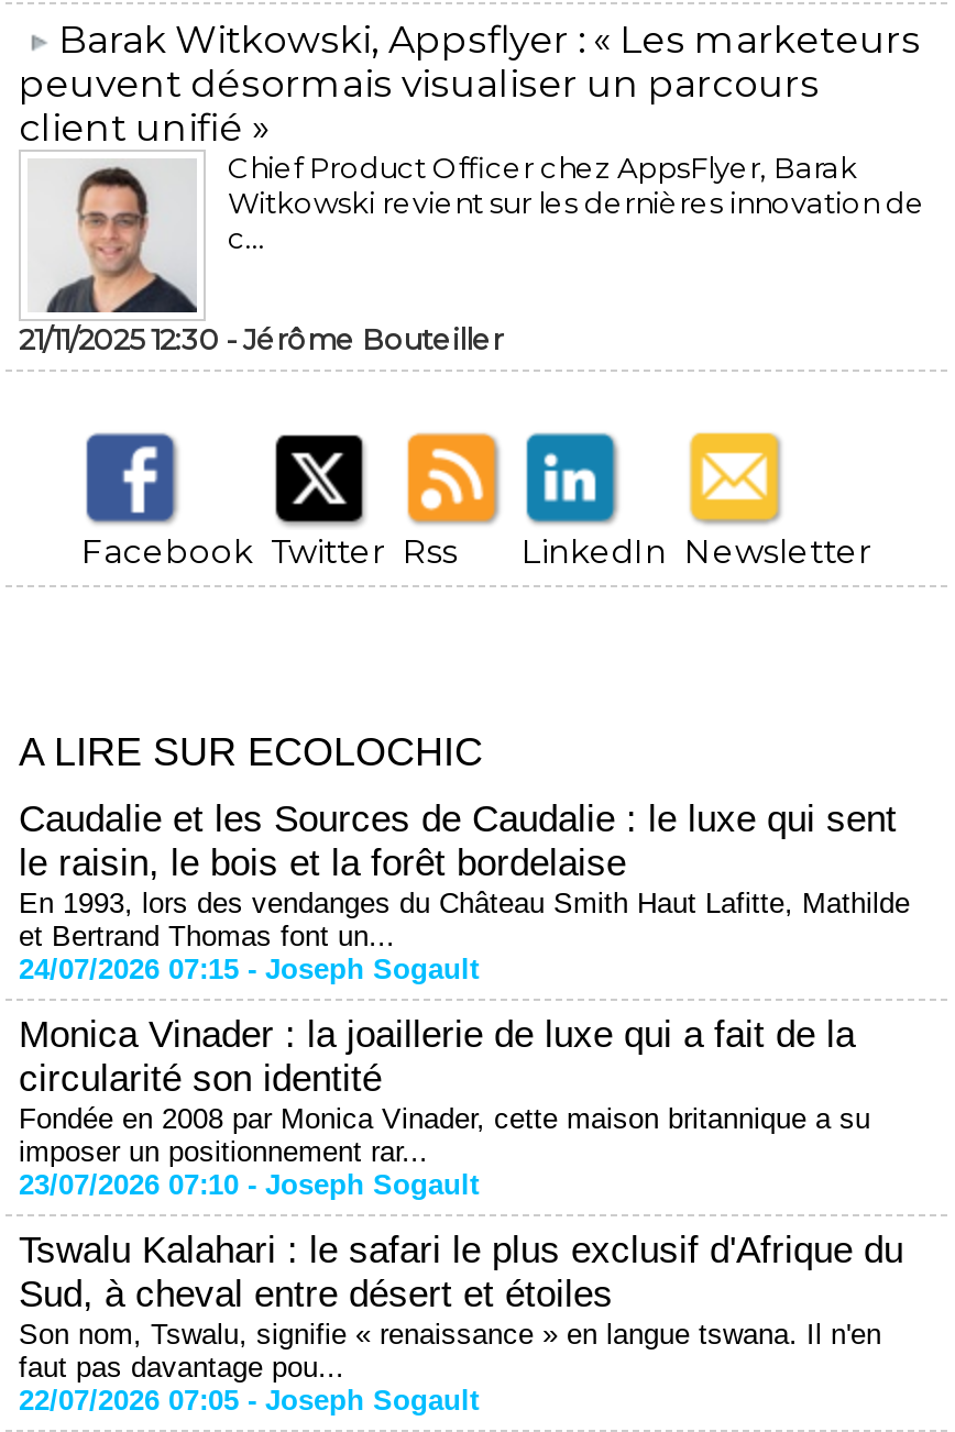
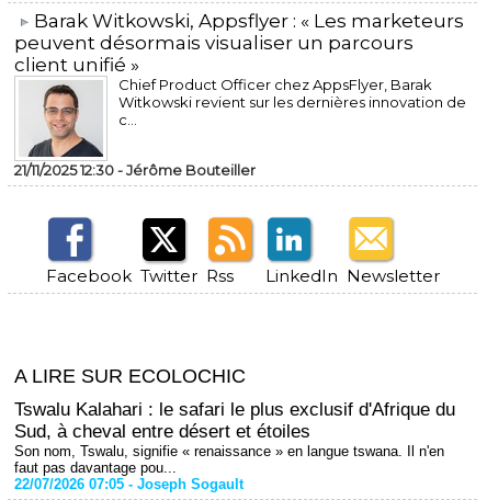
- Caudalie et les Sources de Caudalie : le luxe qui sent
- le raisin, le bois et la forêt bordelaise
- En 1993, lors des vendanges du Château Smith Haut Lafitte, Mathilde
- et Bertrand Thomas font un...
- 24/07/2026 07:15 - Joseph Sogault
- Monica Vinader : la joaillerie de luxe qui a fait de la
- circularité son identité
- Fondée en 2008 par Monica Vinader, cette maison britannique a su
- imposer un positionnement rar...
- 23/07/2026 07:10 - Joseph Sogault
